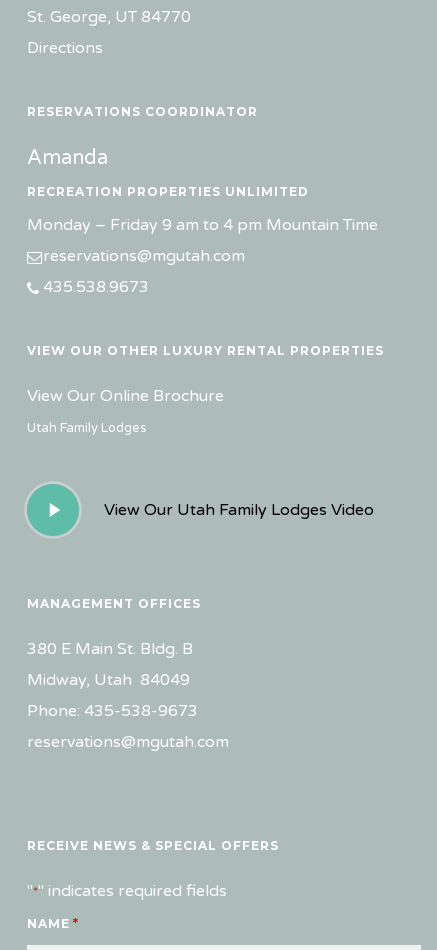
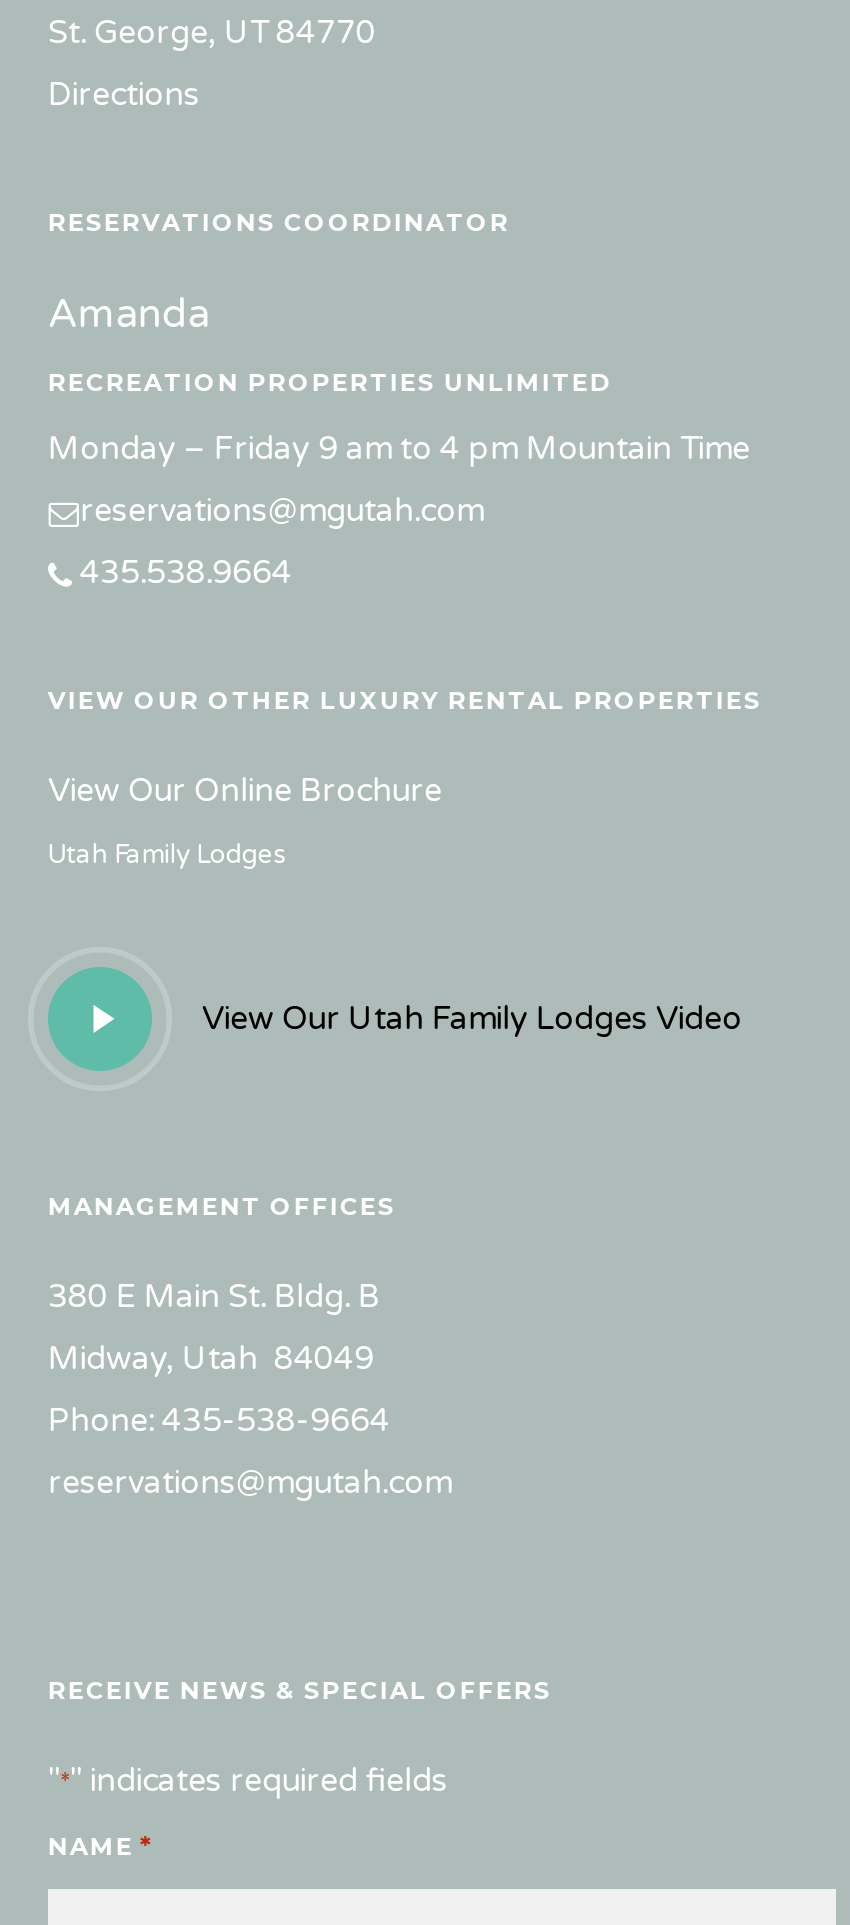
- 435.538.9673
+ 435.538.9664

- Phone: 435-538-9673
+ Phone: 435-538-9664
